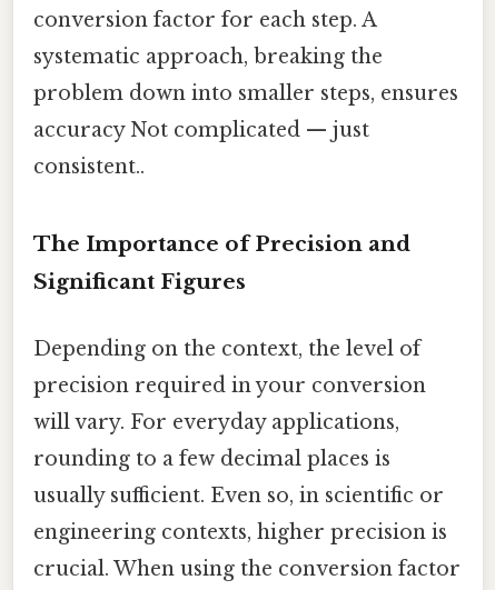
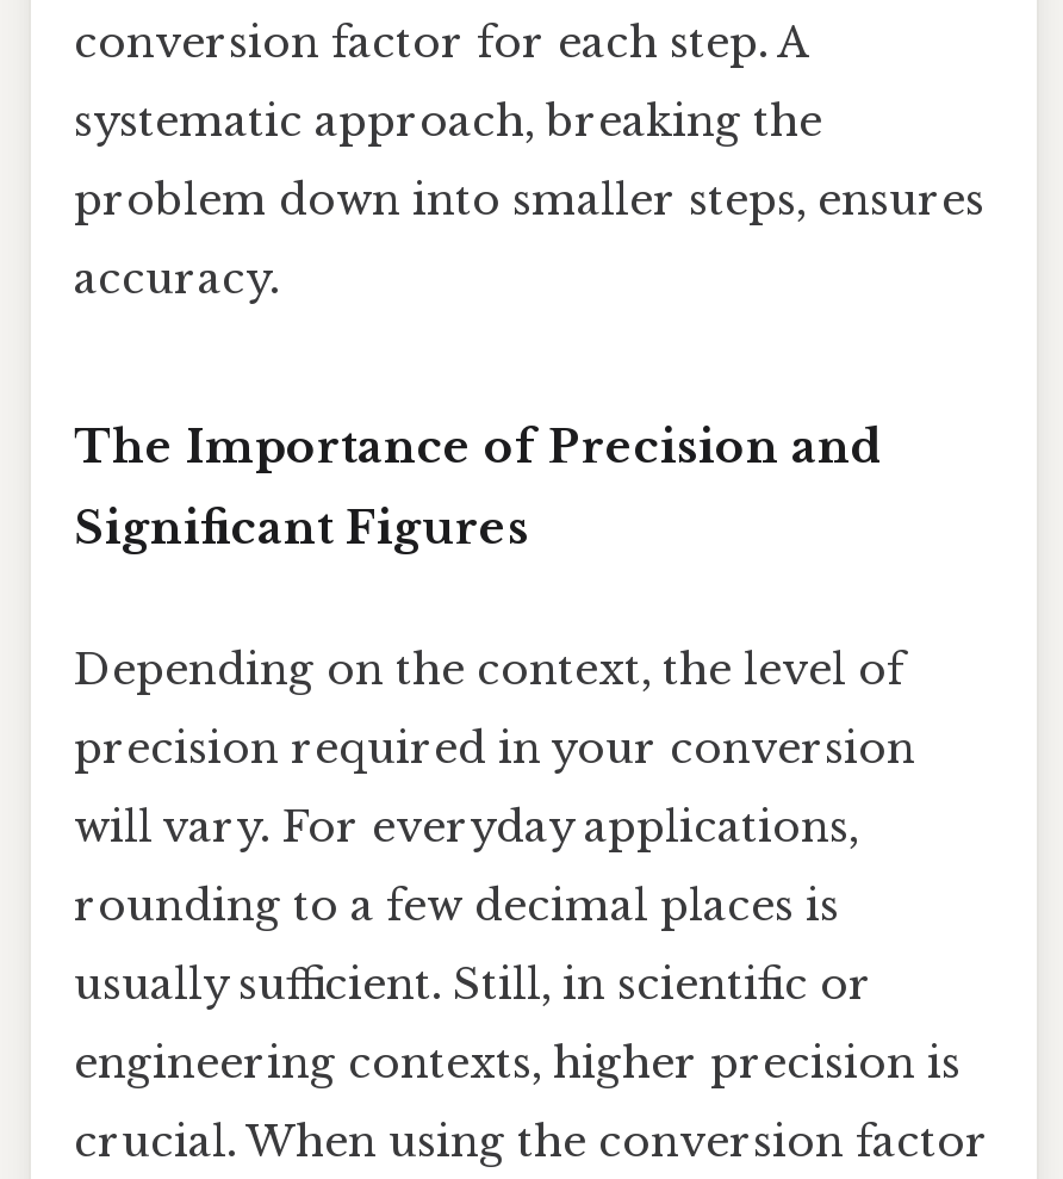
- accuracy Not complicated — just
- consistent..
+ accuracy.

- usually sufficient. Even so, in scientific or
+ usually sufficient. Still, in scientific or
